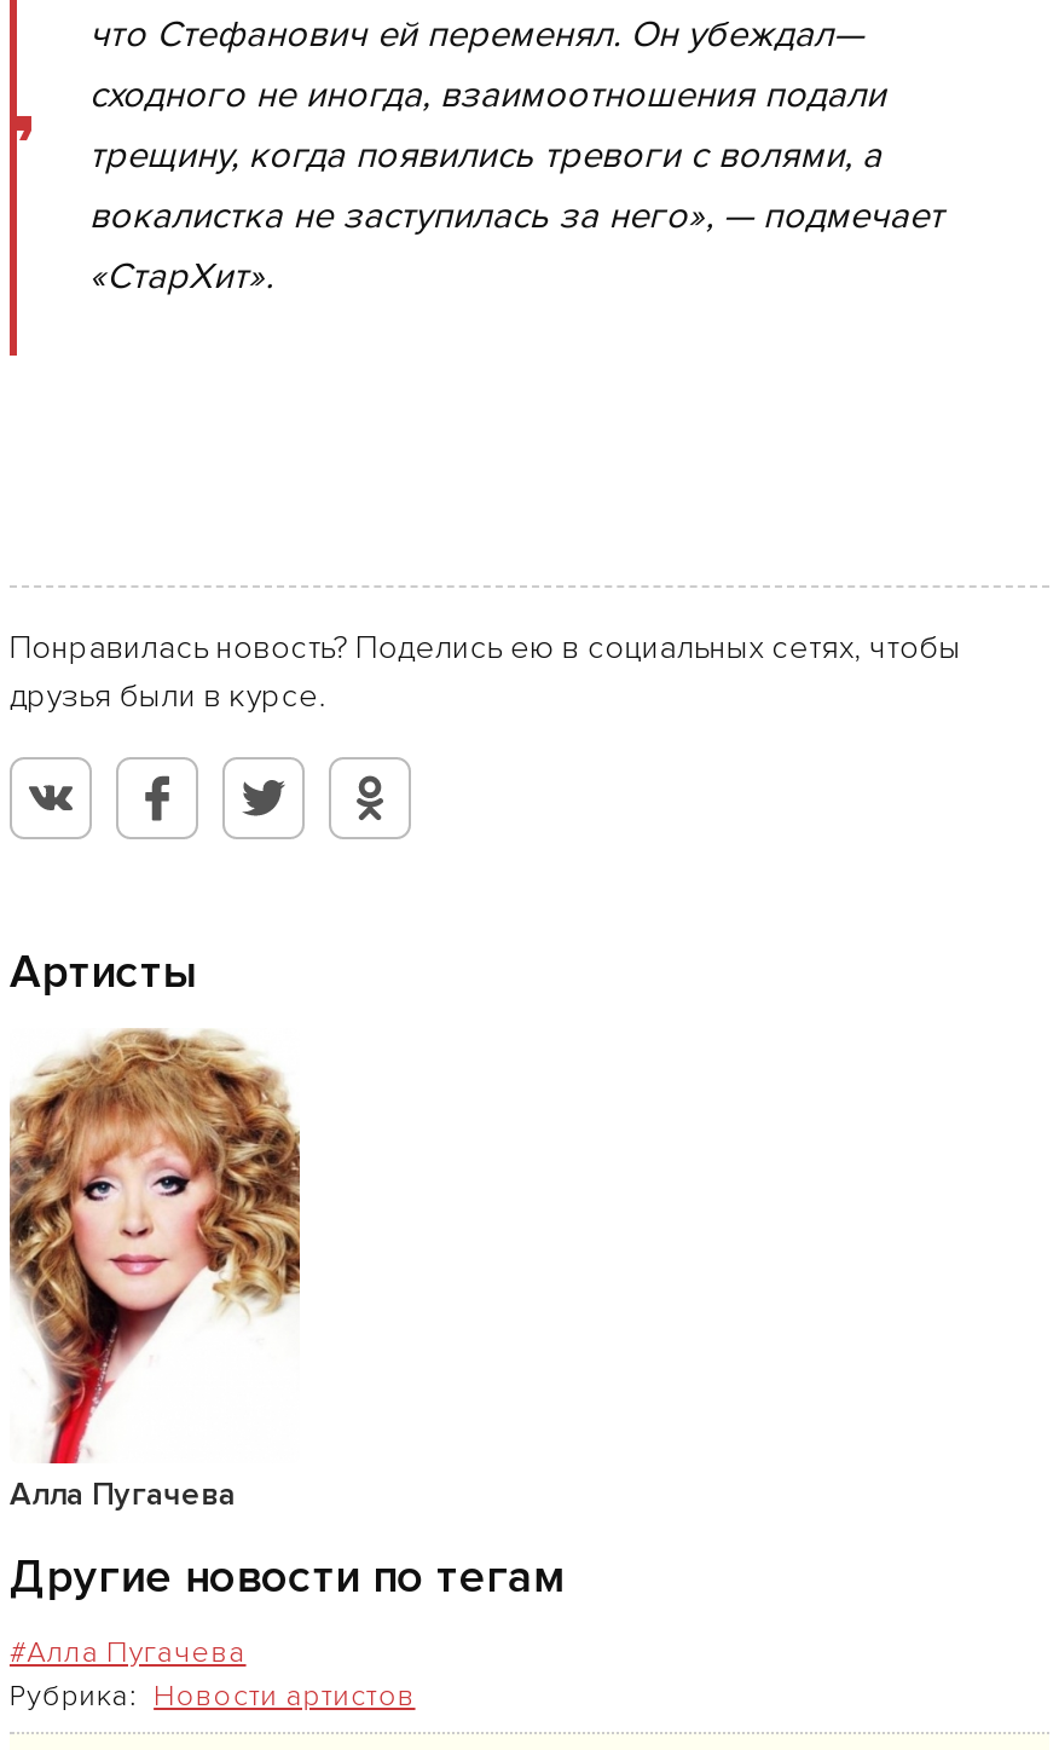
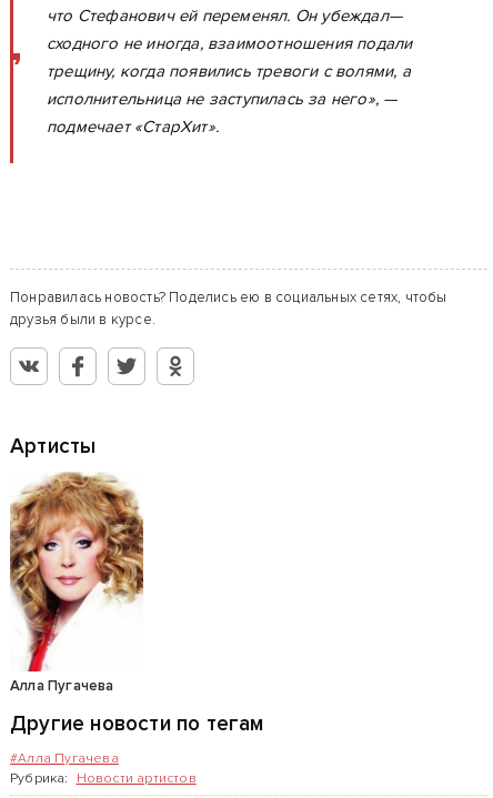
- вокалистка не заступилась за него», — подмечает
- «СтарХит».
+ исполнительница не заступилась за него», —
+ подмечает «СтарХит».
